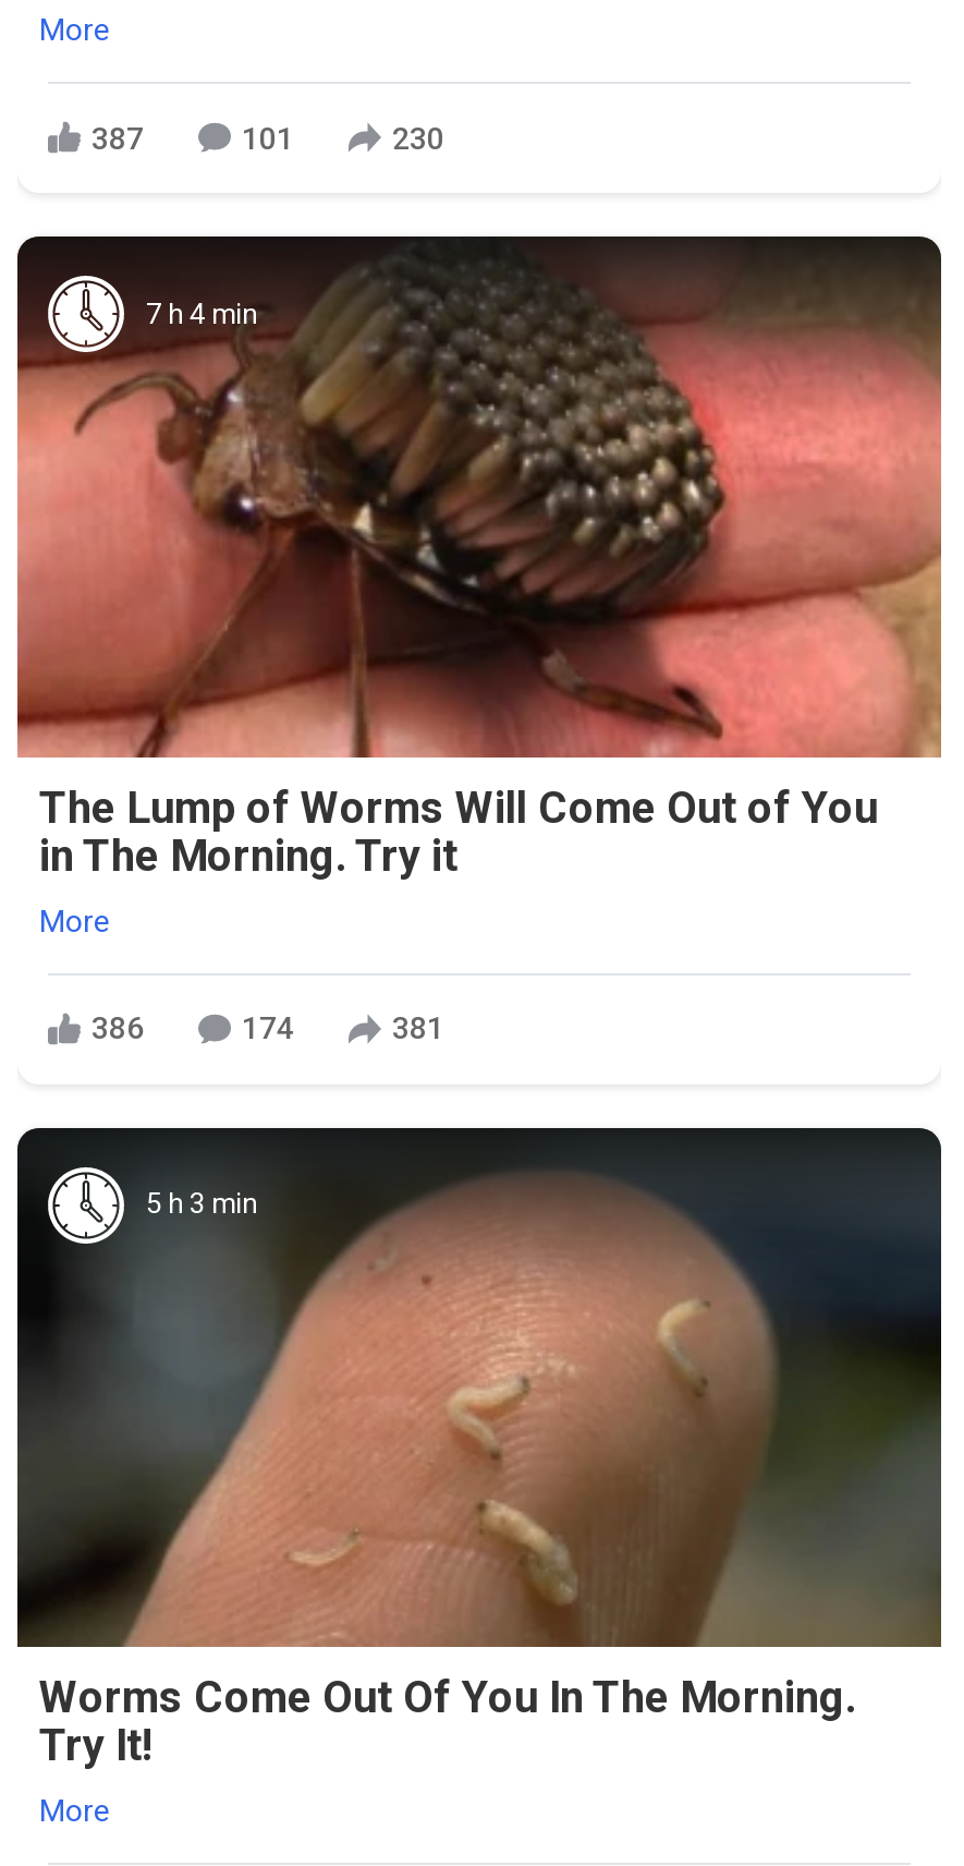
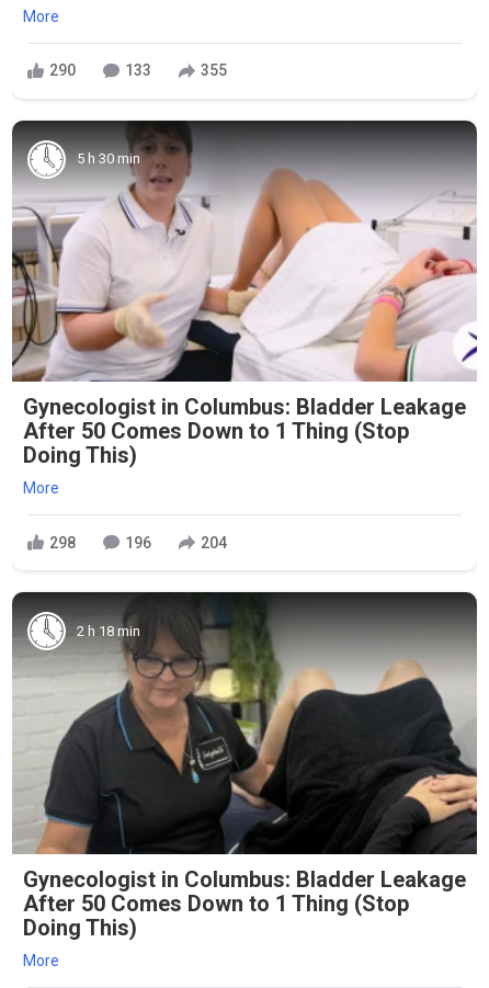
- 387
- 101
- 230
+ 290
+ 133
+ 355

- [image]
- 7 h 4 min
+ [image]
+ 5 h 30 min

- The Lump of Worms Will Come Out of You
- in The Morning. Try it
+ Gynecologist in Columbus: Bladder Leakage
+ After 50 Comes Down to 1 Thing (Stop
+ Doing This)

- 386
- 174
- 381
+ 298
+ 196
+ 204

- [image]
- 5 h 3 min
+ [image]
+ 2 h 18 min

- Worms Come Out Of You In The Morning.
- Try It!
+ Gynecologist in Columbus: Bladder Leakage
+ After 50 Comes Down to 1 Thing (Stop
+ Doing This)
